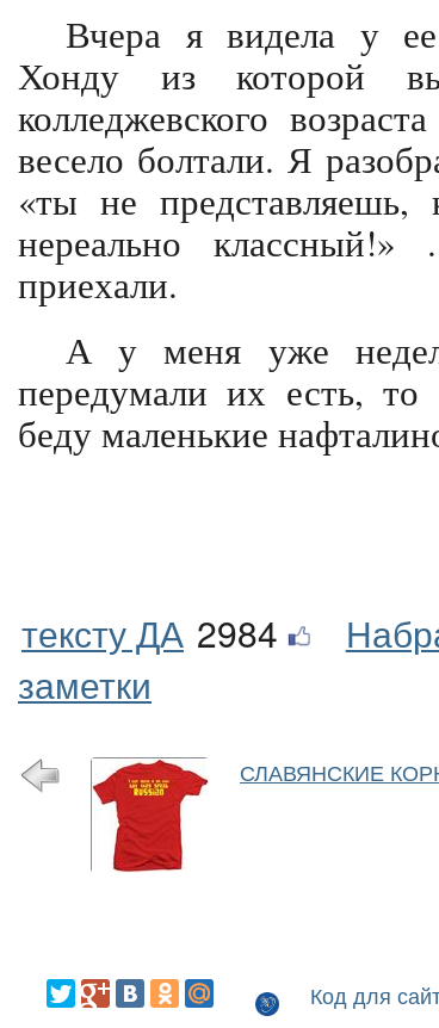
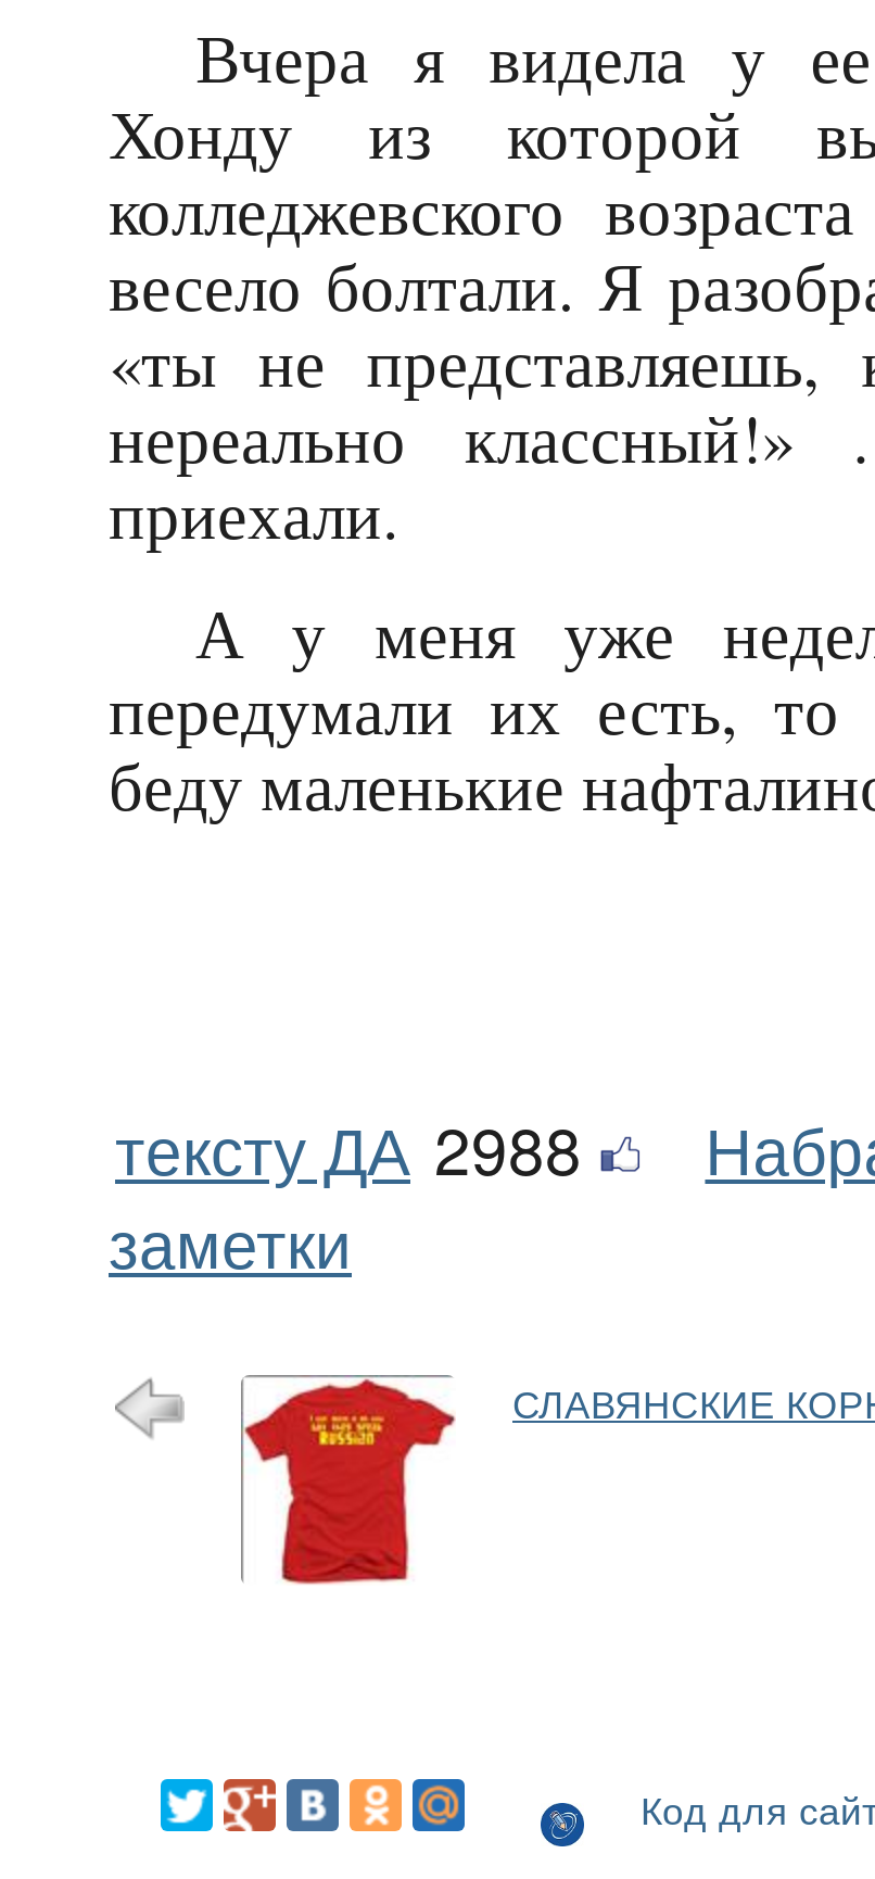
- тексту ДА 2984
+ тексту ДА 2988
